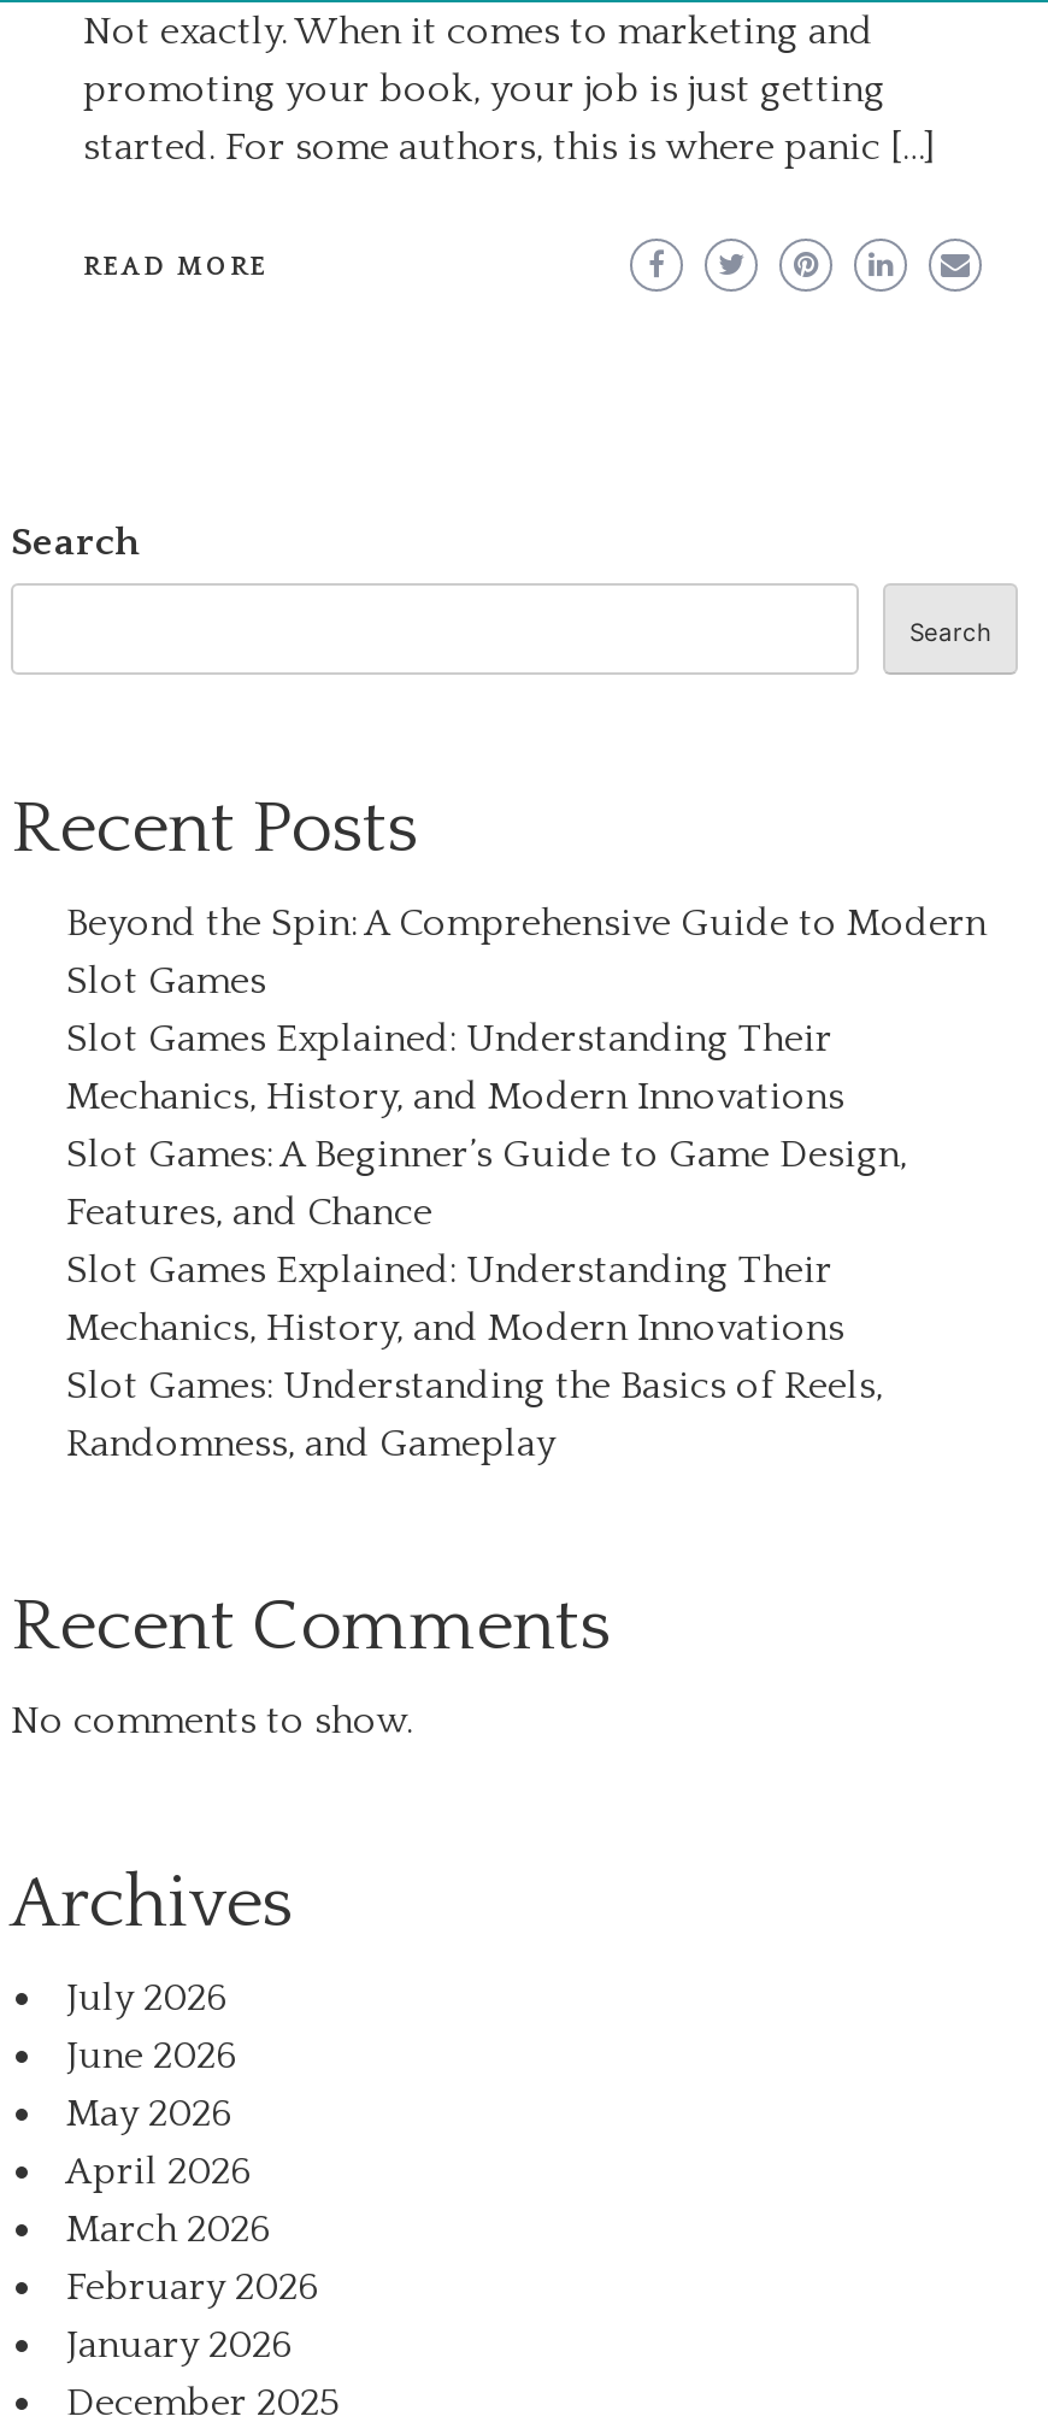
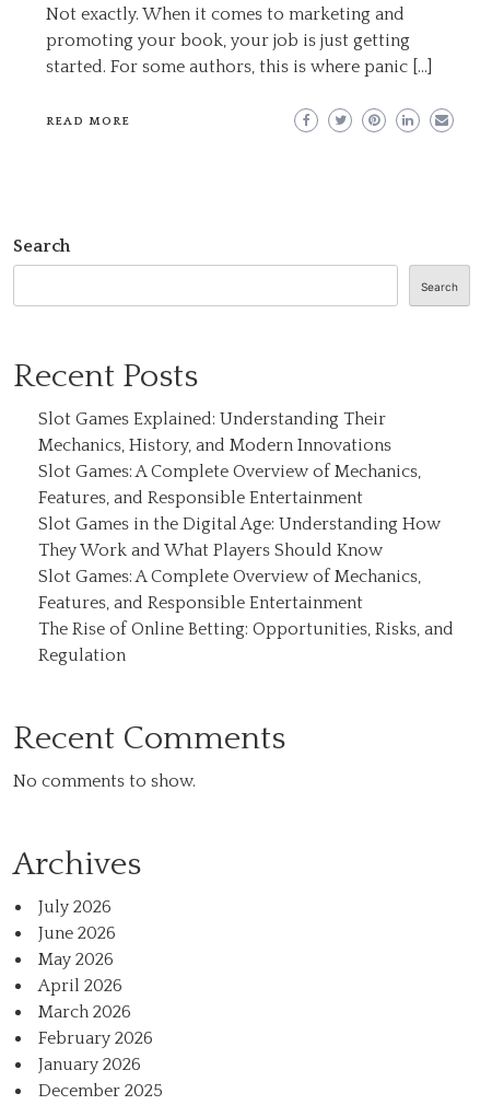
- Beyond the Spin: A Comprehensive Guide to Modern
- Slot Games

moved up: Slot Games Explained: Understanding Their | Mechanics, History, and Modern Innovations

- Slot Games: A Beginner’s Guide to Game Design,
- Features, and Chance
- Slot Games Explained: Understanding Their
- Mechanics, History, and Modern Innovations
- Slot Games: Understanding the Basics of Reels,
- Randomness, and Gameplay
+ Slot Games: A Complete Overview of Mechanics,
+ Features, and Responsible Entertainment
+ Slot Games in the Digital Age: Understanding How
+ They Work and What Players Should Know
+ Slot Games: A Complete Overview of Mechanics,
+ Features, and Responsible Entertainment
+ The Rise of Online Betting: Opportunities, Risks, and
+ Regulation
